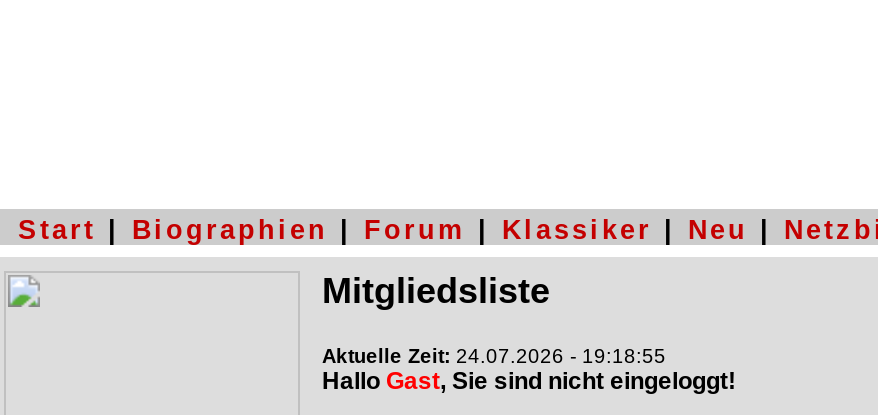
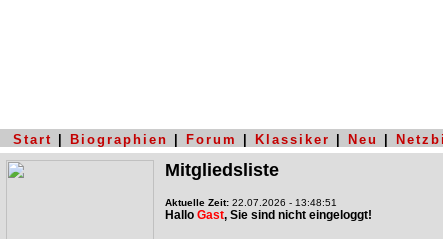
- Aktuelle Zeit: 24.07.2026 - 19:18:55
+ Aktuelle Zeit: 22.07.2026 - 13:48:51
